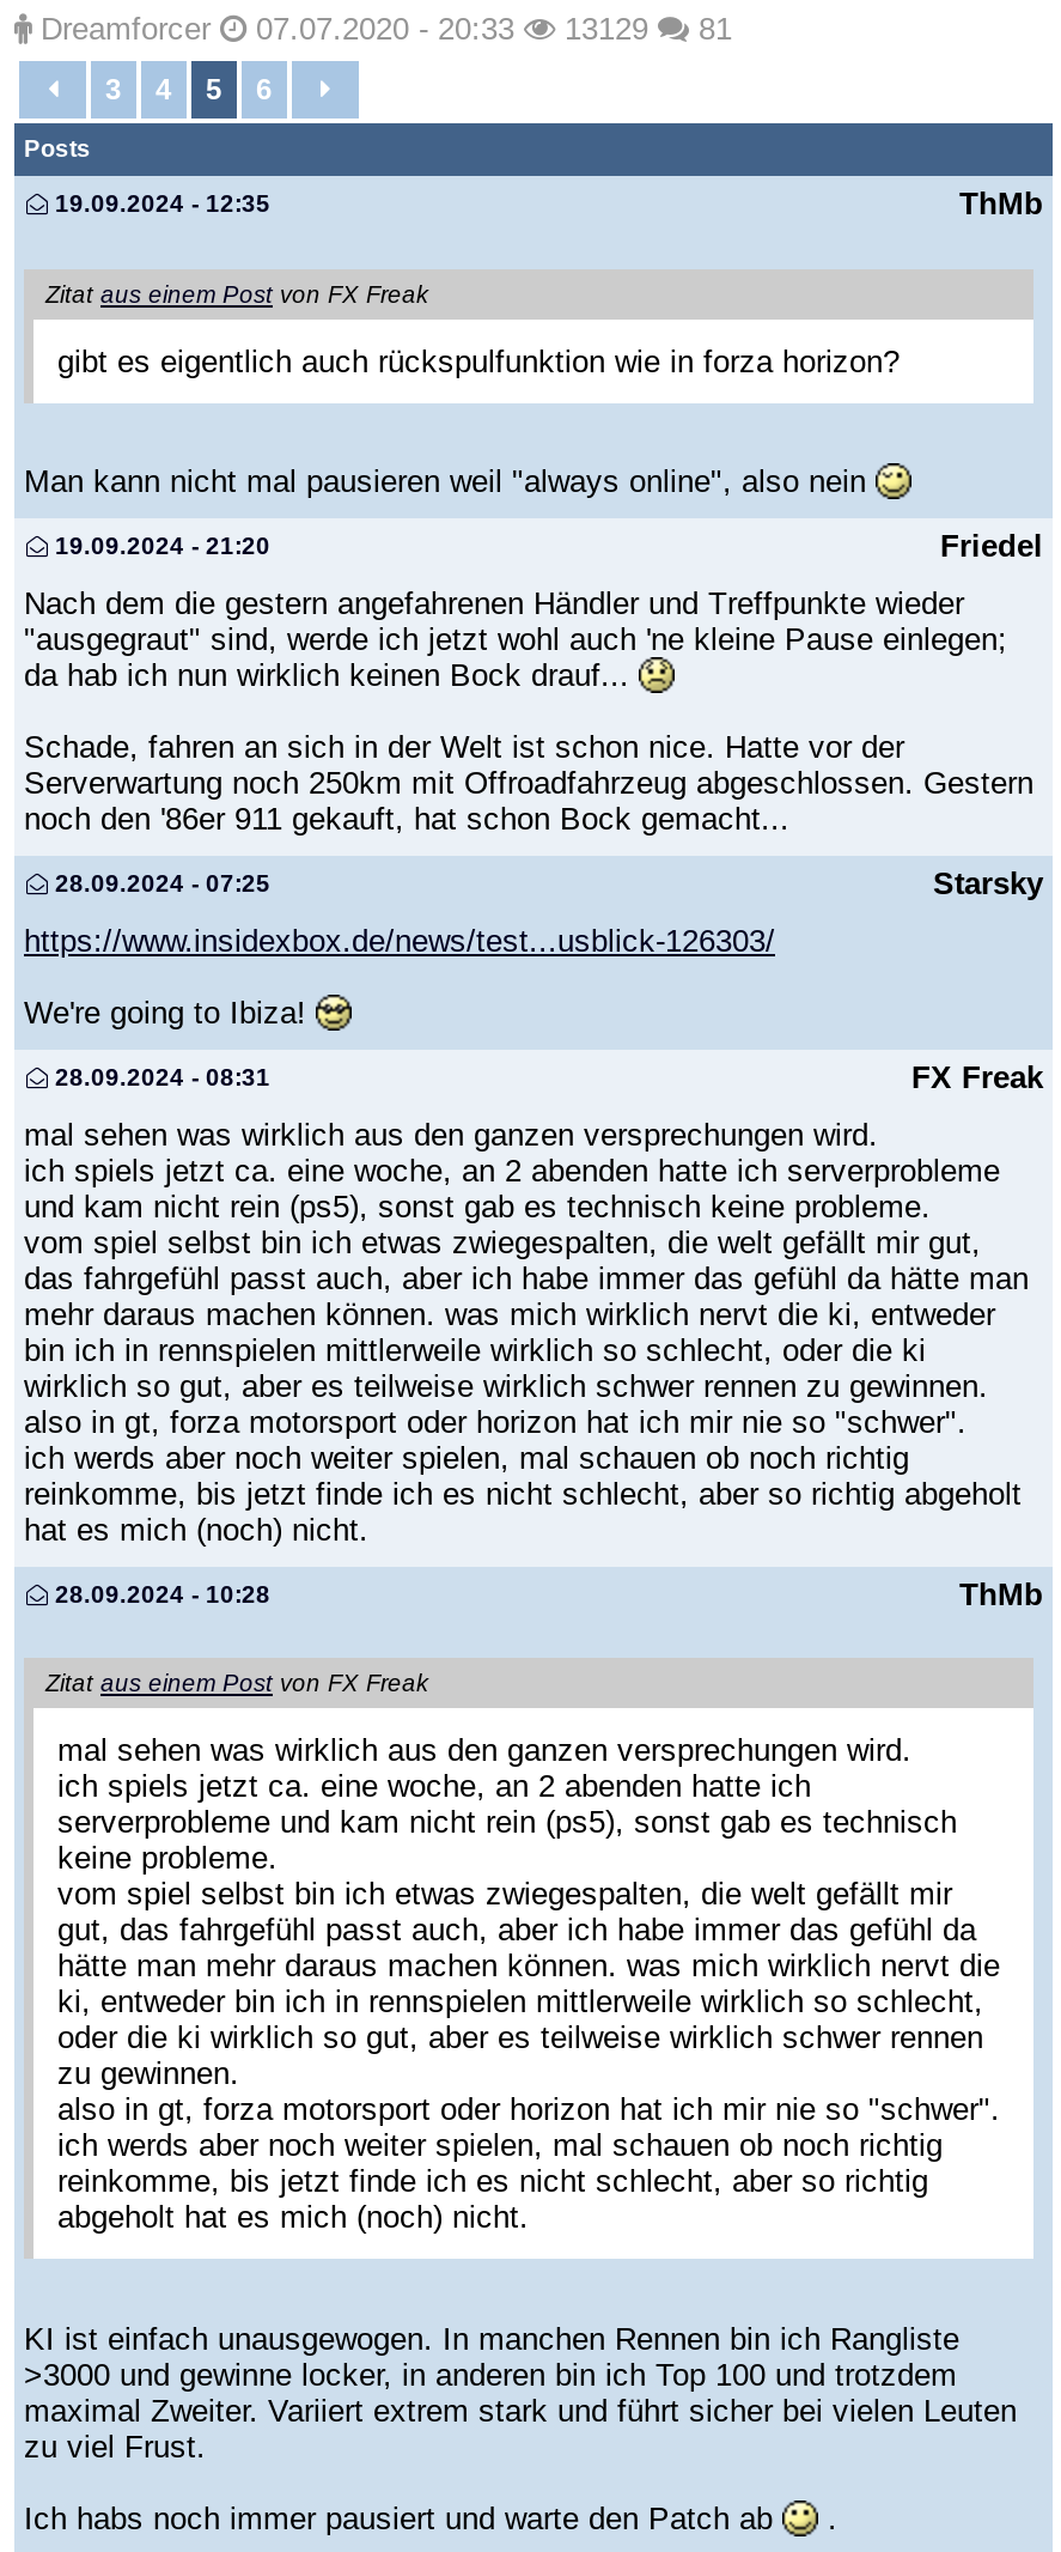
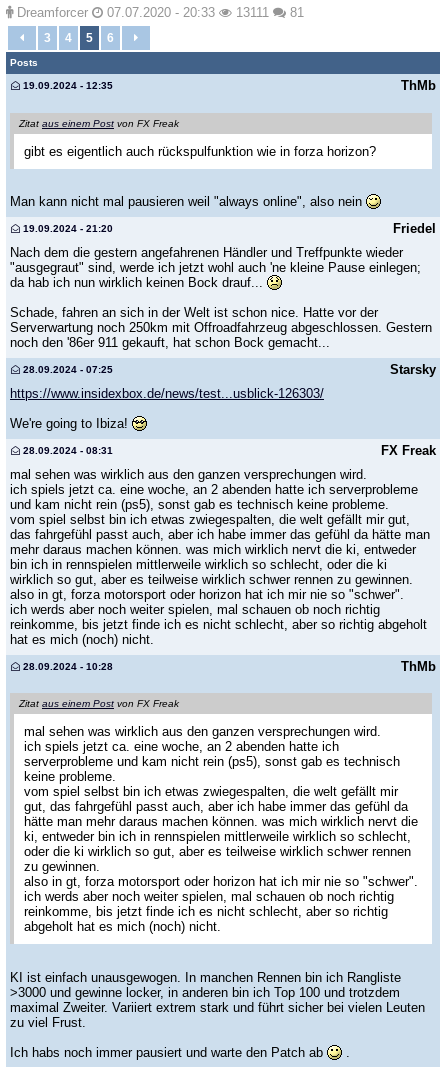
- Dreamforcer 07.07.2020 - 20:33 13129 81
+ Dreamforcer 07.07.2020 - 20:33 13111 81
